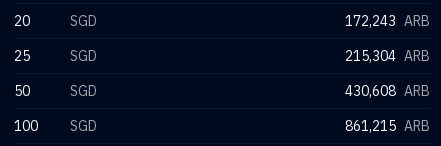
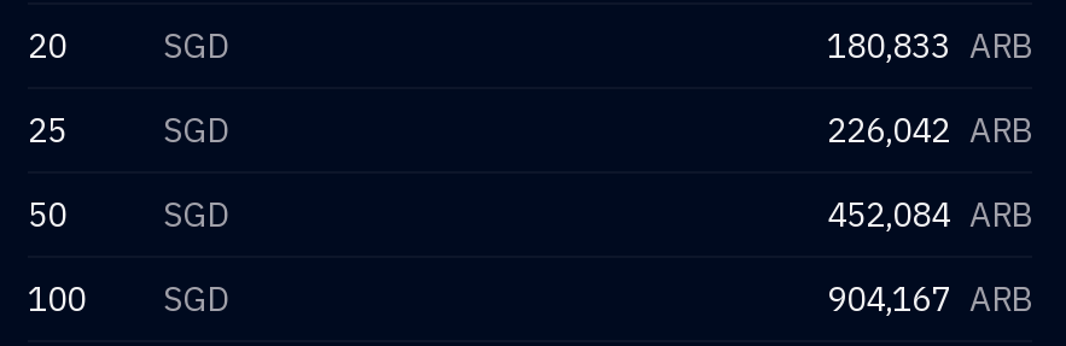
- 172,243 ARB
+ 180,833 ARB

- 215,304 ARB
+ 226,042 ARB

- 430,608 ARB
+ 452,084 ARB

- 861,215 ARB
+ 904,167 ARB
